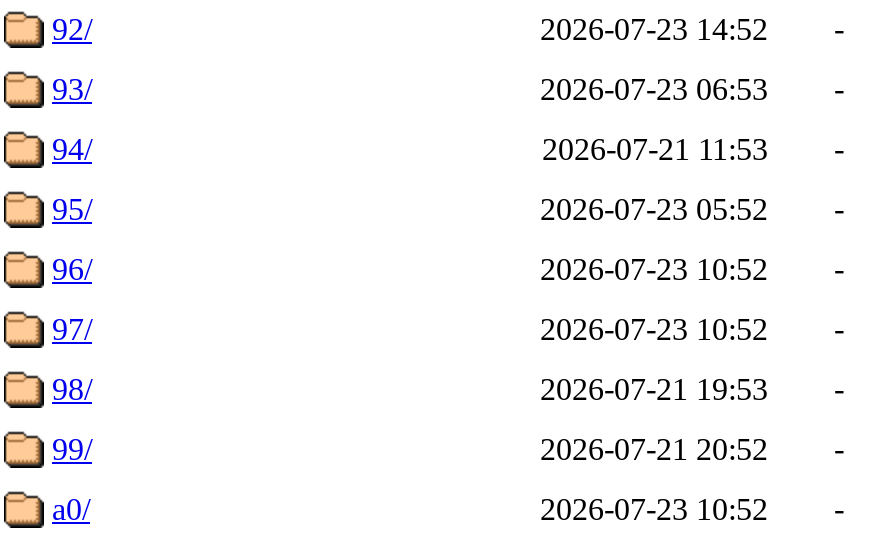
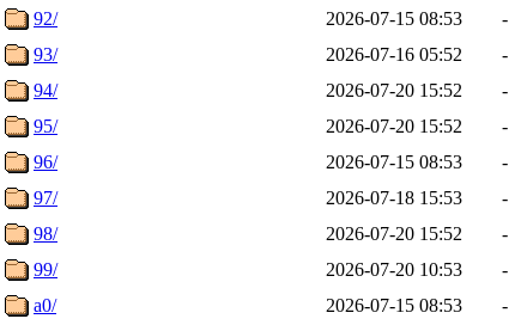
- 2026-07-23 14:52
+ 2026-07-15 08:53

- 2026-07-23 06:53
+ 2026-07-16 05:52

- 2026-07-21 11:53
+ 2026-07-20 15:52

- 2026-07-23 05:52
+ 2026-07-20 15:52

- 2026-07-23 10:52
+ 2026-07-15 08:53

- 2026-07-23 10:52
+ 2026-07-18 15:53

- 2026-07-21 19:53
+ 2026-07-20 15:52

- 2026-07-21 20:52
+ 2026-07-20 10:53

- 2026-07-23 10:52
+ 2026-07-15 08:53
